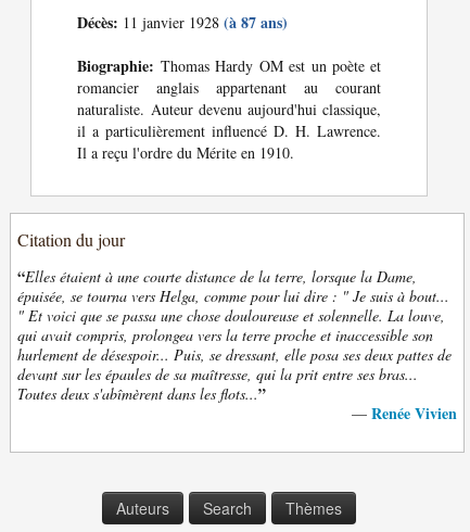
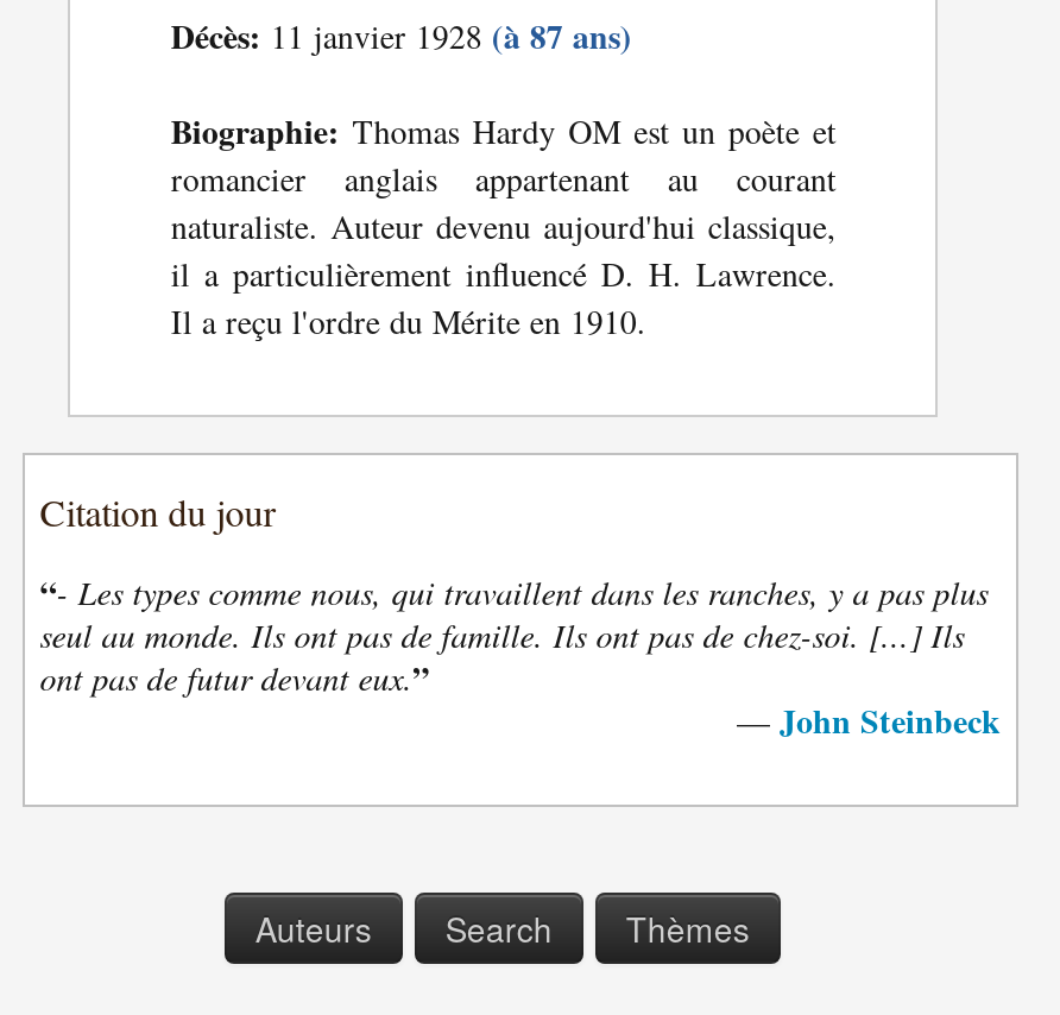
- “Elles étaient à une courte distance de la terre, lorsque la Dame,
- épuisée, se tourna vers Helga, comme pour lui dire : " Je suis à bout...
- " Et voici que se passa une chose douloureuse et solennelle. La louve,
- qui avait compris, prolongea vers la terre proche et inaccessible son
- hurlement de désespoir... Puis, se dressant, elle posa ses deux pattes de
- devant sur les épaules de sa maîtresse, qui la prit entre ses bras...
- Toutes deux s'abîmèrent dans les flots...”
- — Renée Vivien
+ “- Les types comme nous, qui travaillent dans les ranches, y a pas plus
+ seul au monde. Ils ont pas de famille. Ils ont pas de chez-soi. [...] Ils
+ ont pas de futur devant eux.”
+ — John Steinbeck
